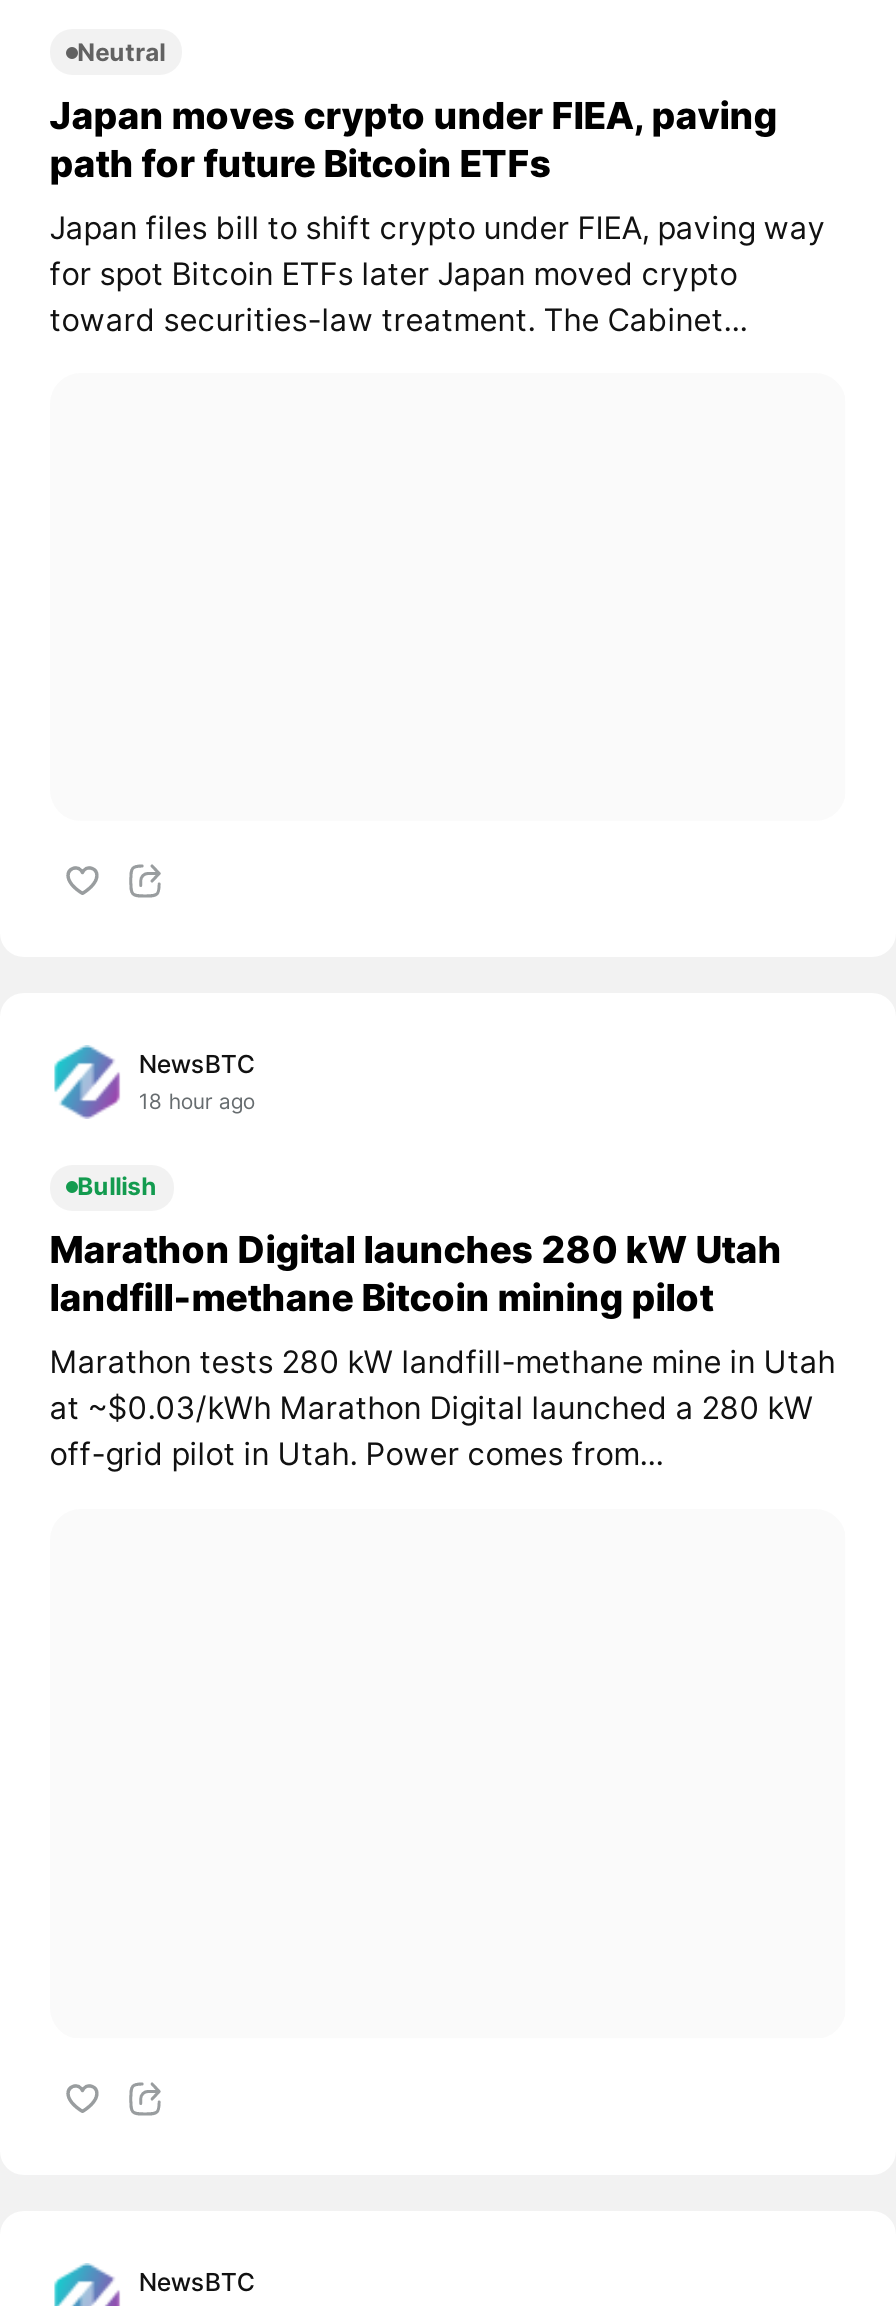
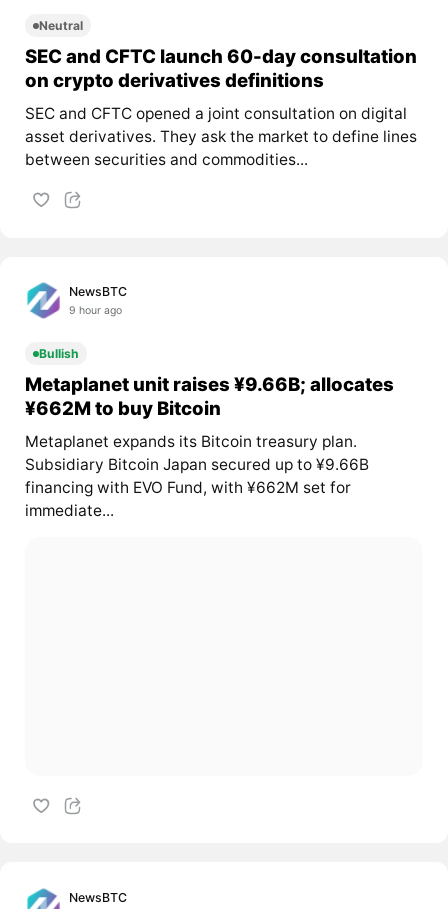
- Japan moves crypto under FIEA, paving
- path for future Bitcoin ETFs
+ SEC and CFTC launch 60-day consultation
+ on crypto derivatives definitions

- Japan files bill to shift crypto under FIEA, paving way
- for spot Bitcoin ETFs later Japan moved crypto
- toward securities-law treatment. The Cabinet...
+ SEC and CFTC opened a joint consultation on digital
+ asset derivatives. They ask the market to define lines
+ between securities and commodities...

- 18 hour ago
+ 9 hour ago

- Marathon Digital launches 280 kW Utah
- landfill-methane Bitcoin mining pilot
+ Metaplanet unit raises ¥9.66B; allocates
+ ¥662M to buy Bitcoin

- Marathon tests 280 kW landfill-methane mine in Utah
- at ~$0.03/kWh Marathon Digital launched a 280 kW
- off-grid pilot in Utah. Power comes from...
+ Metaplanet expands its Bitcoin treasury plan.
+ Subsidiary Bitcoin Japan secured up to ¥9.66B
+ financing with EVO Fund, with ¥662M set for
+ immediate...
